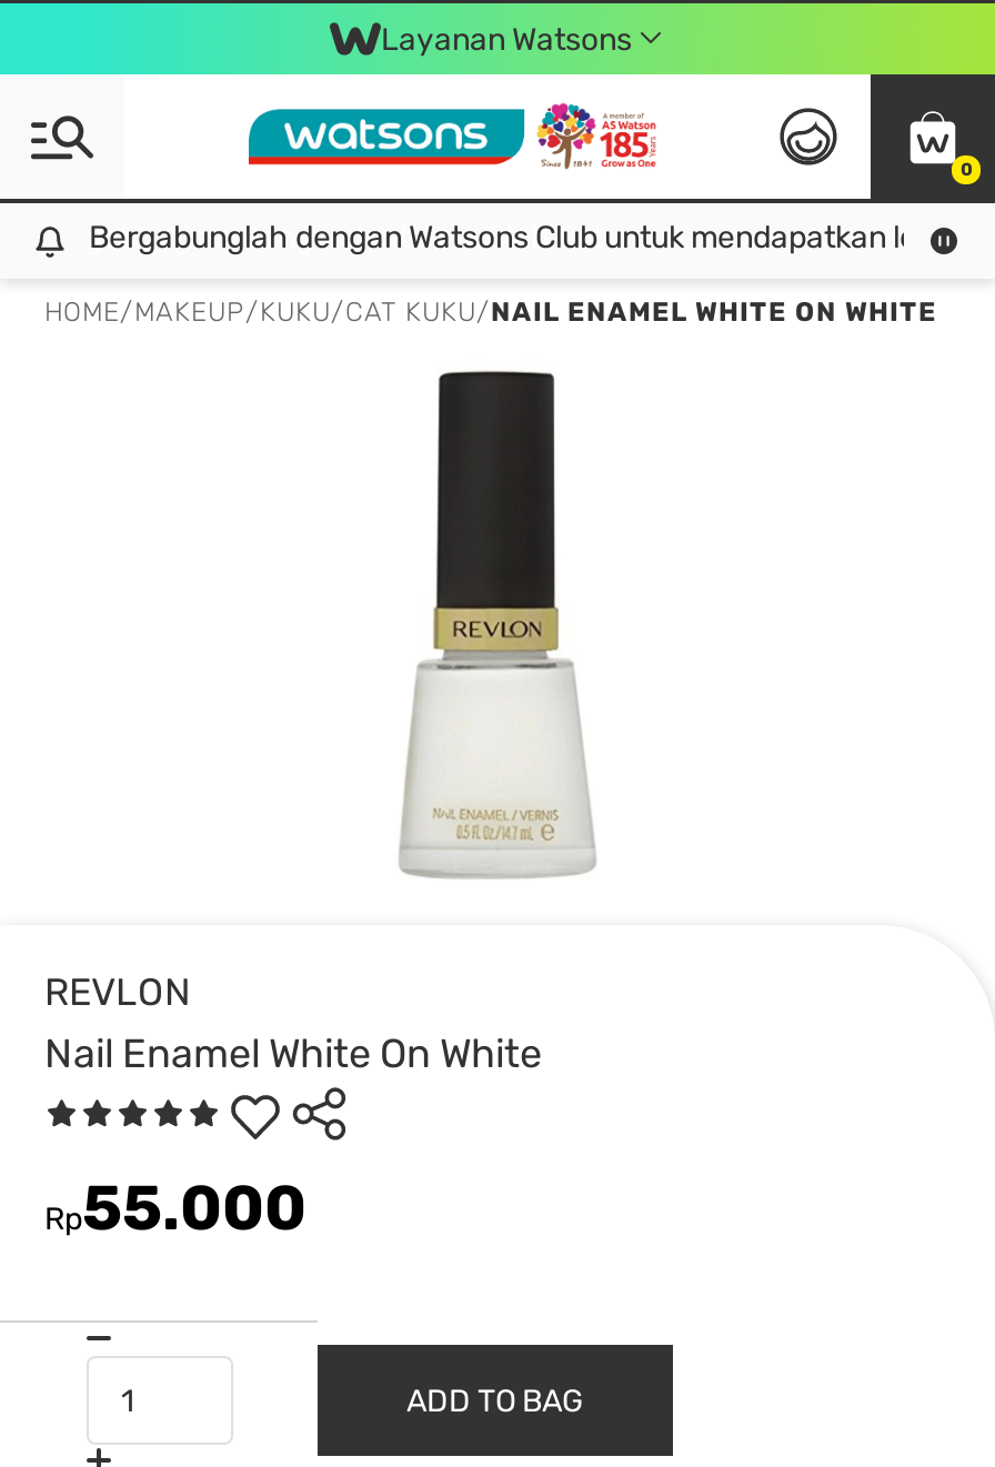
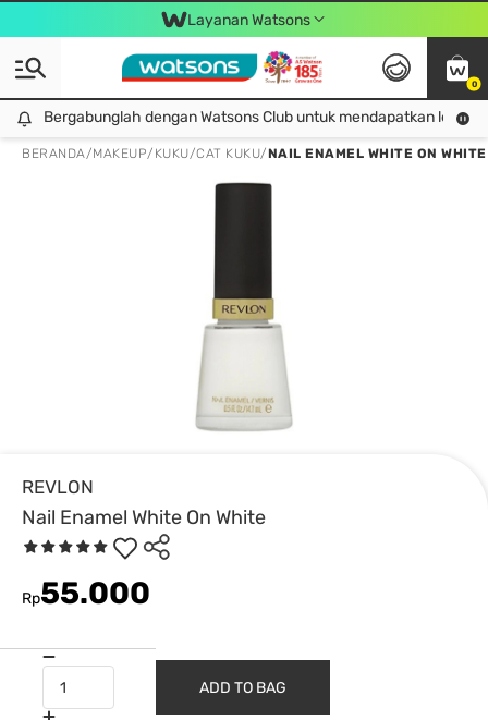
- HOME/ MAKEUP/ KUKU/ CAT KUKU/ NAIL ENAMEL WHITE ON WHITE
+ BERANDA/ MAKEUP/ KUKU/ CAT KUKU/ NAIL ENAMEL WHITE ON WHITE
